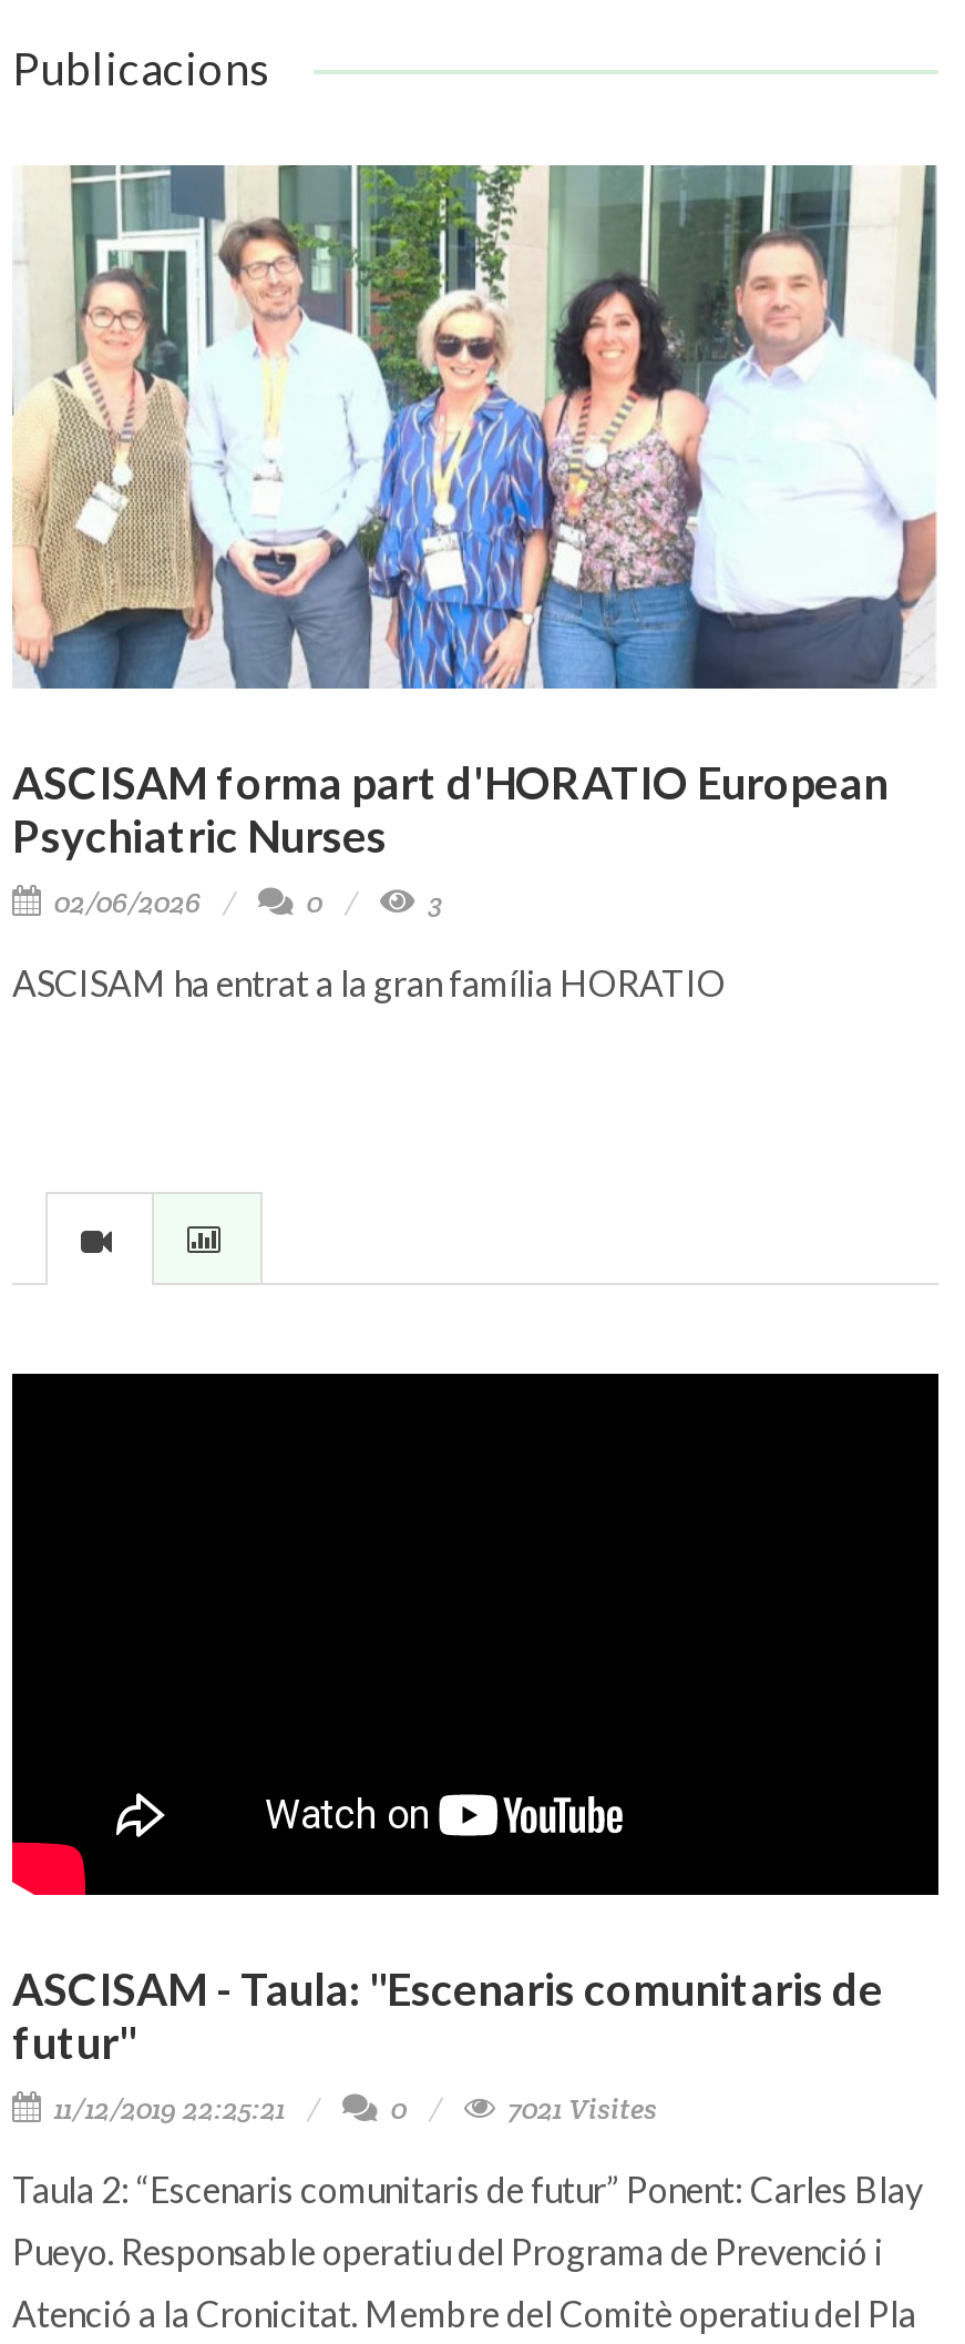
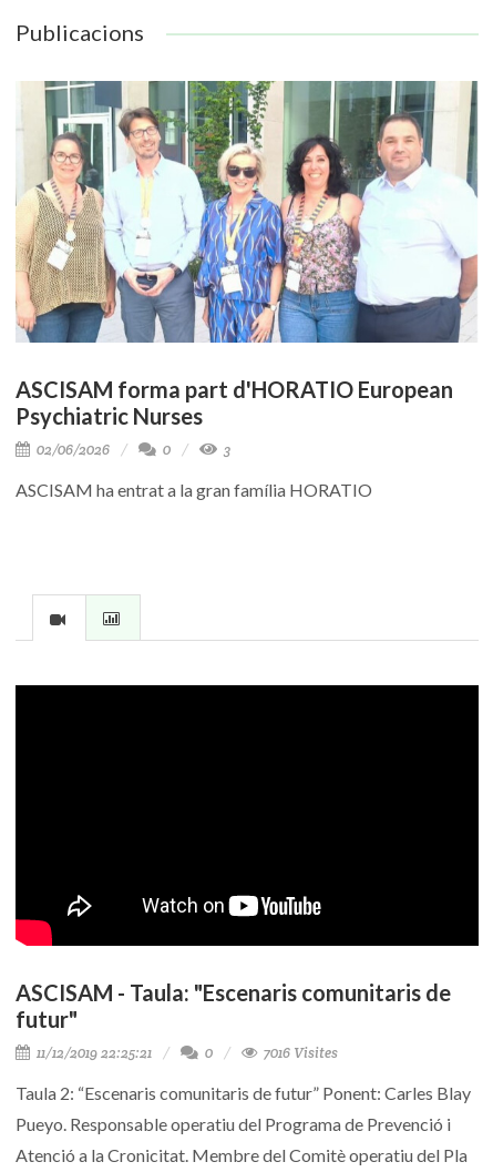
- 7021 Visites
+ 7016 Visites
